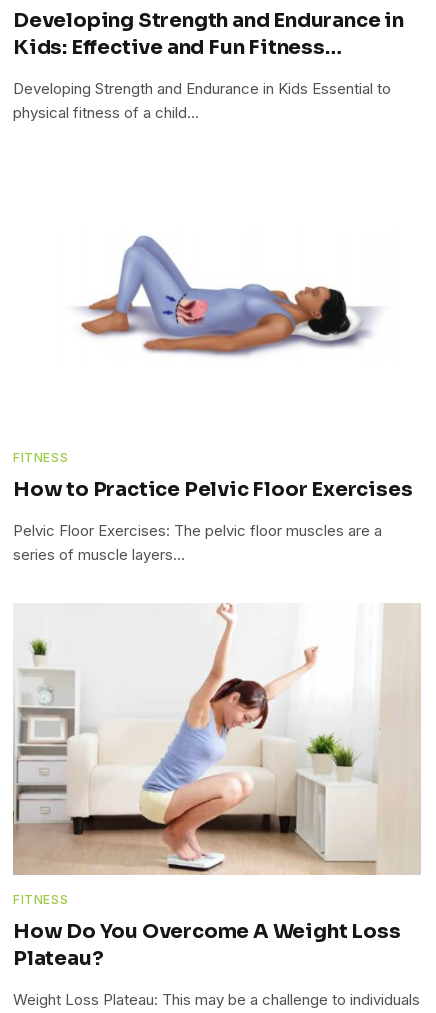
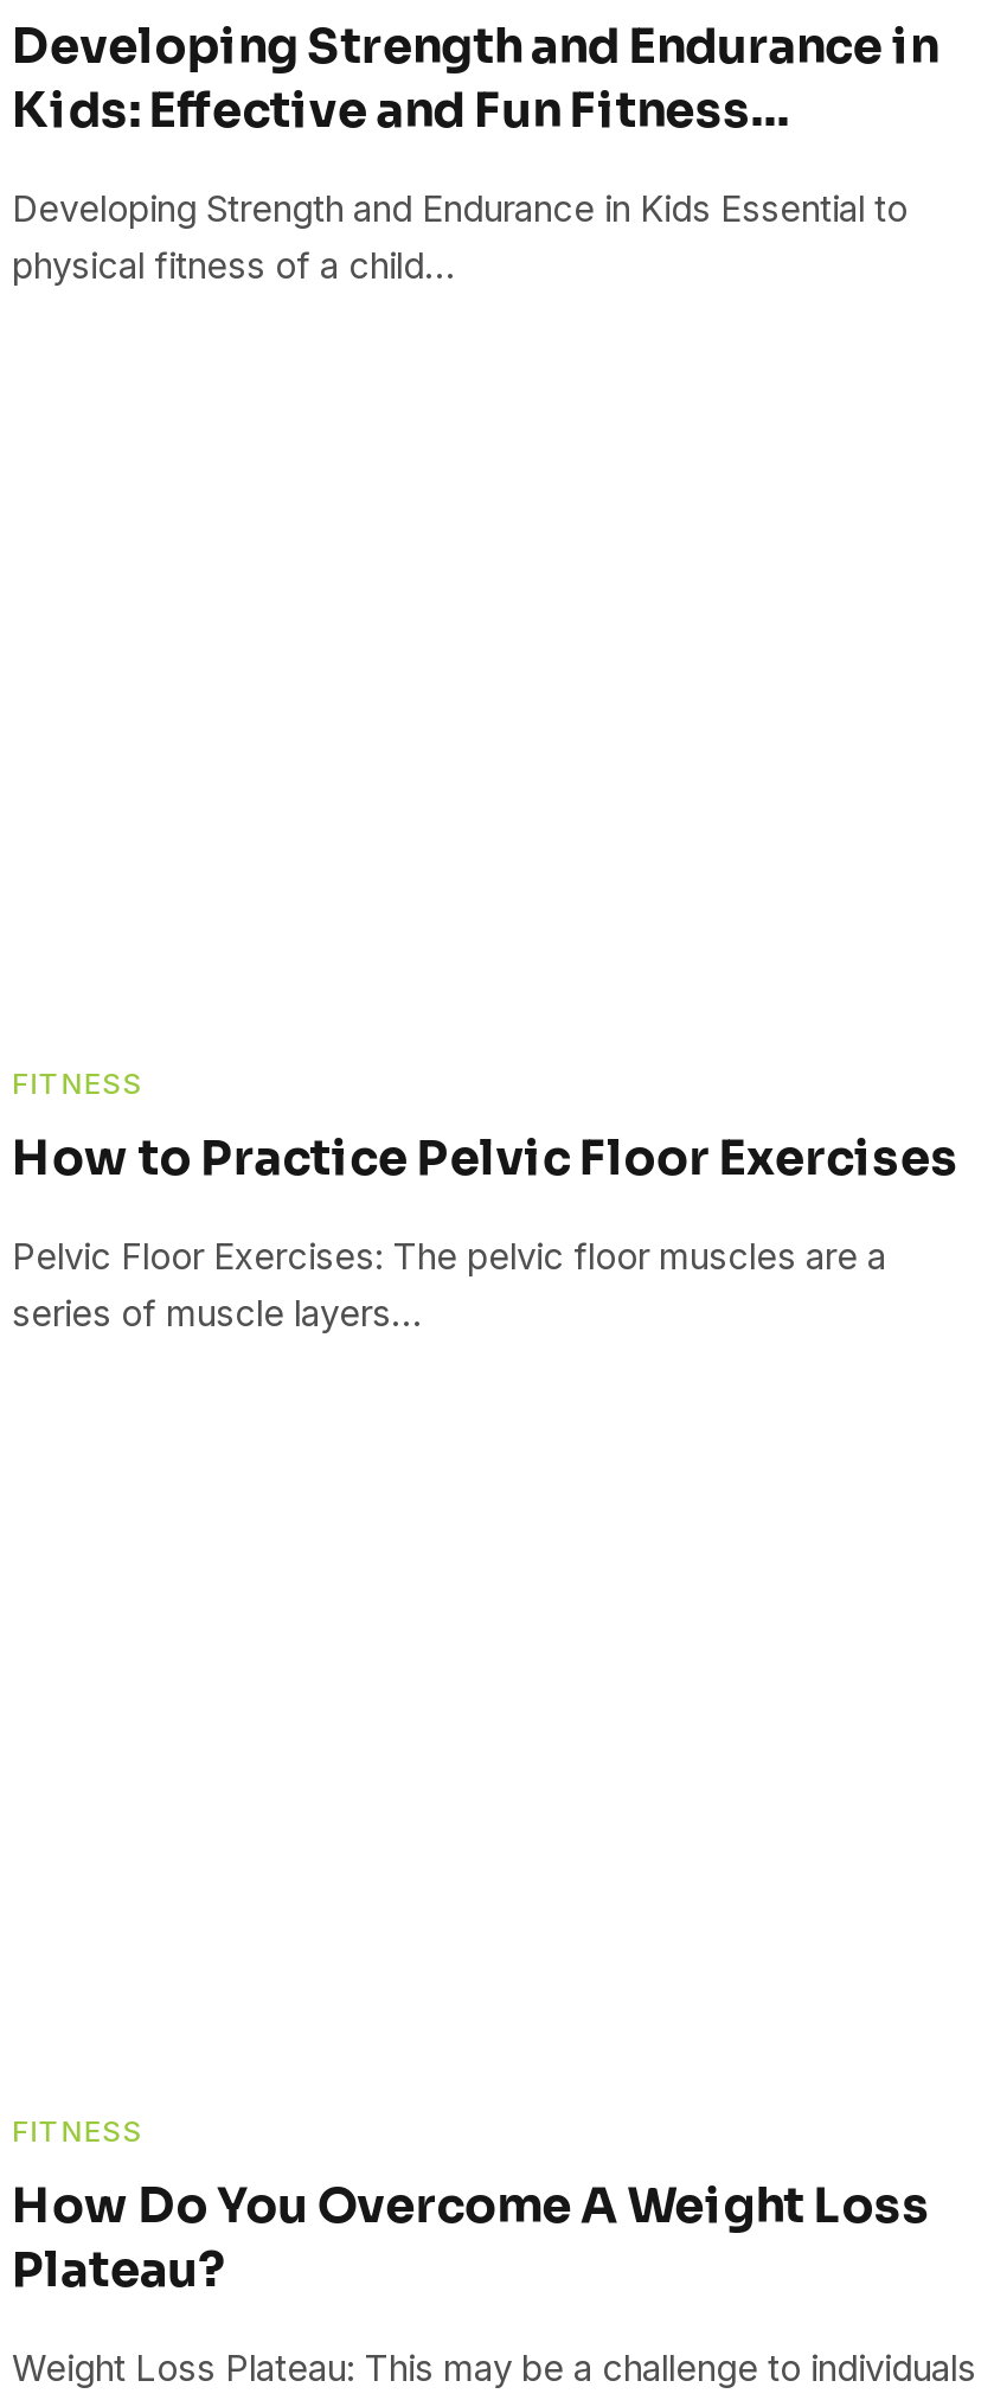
- [image]

- [image]
